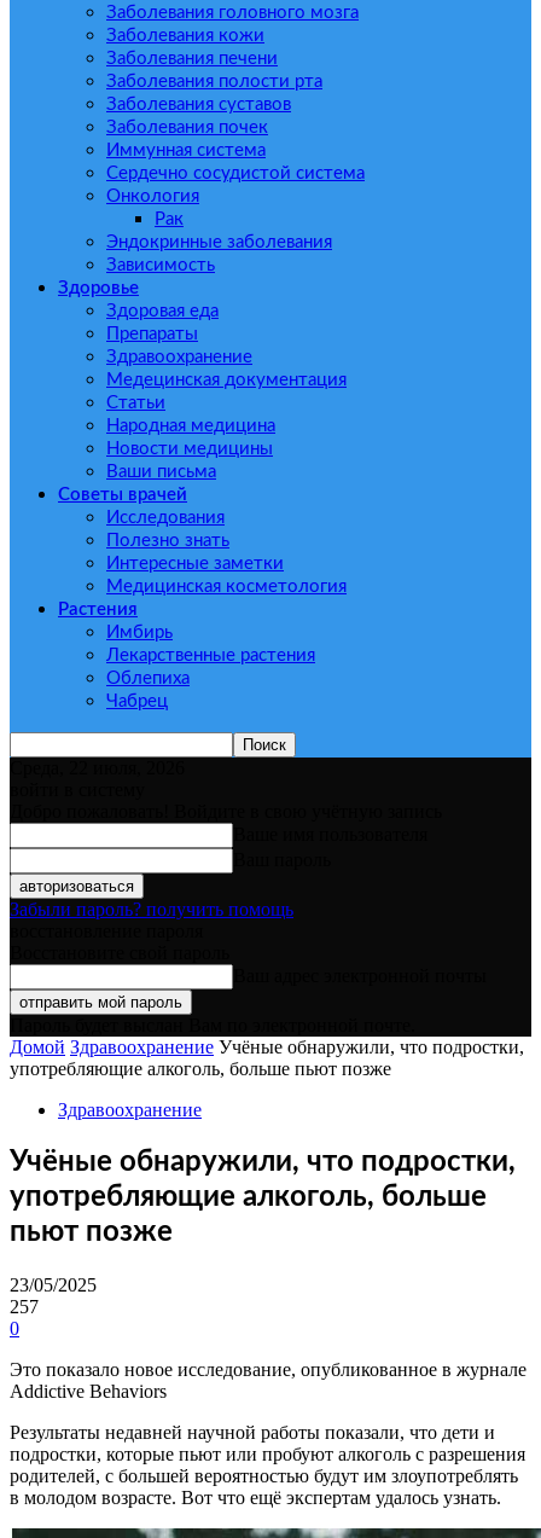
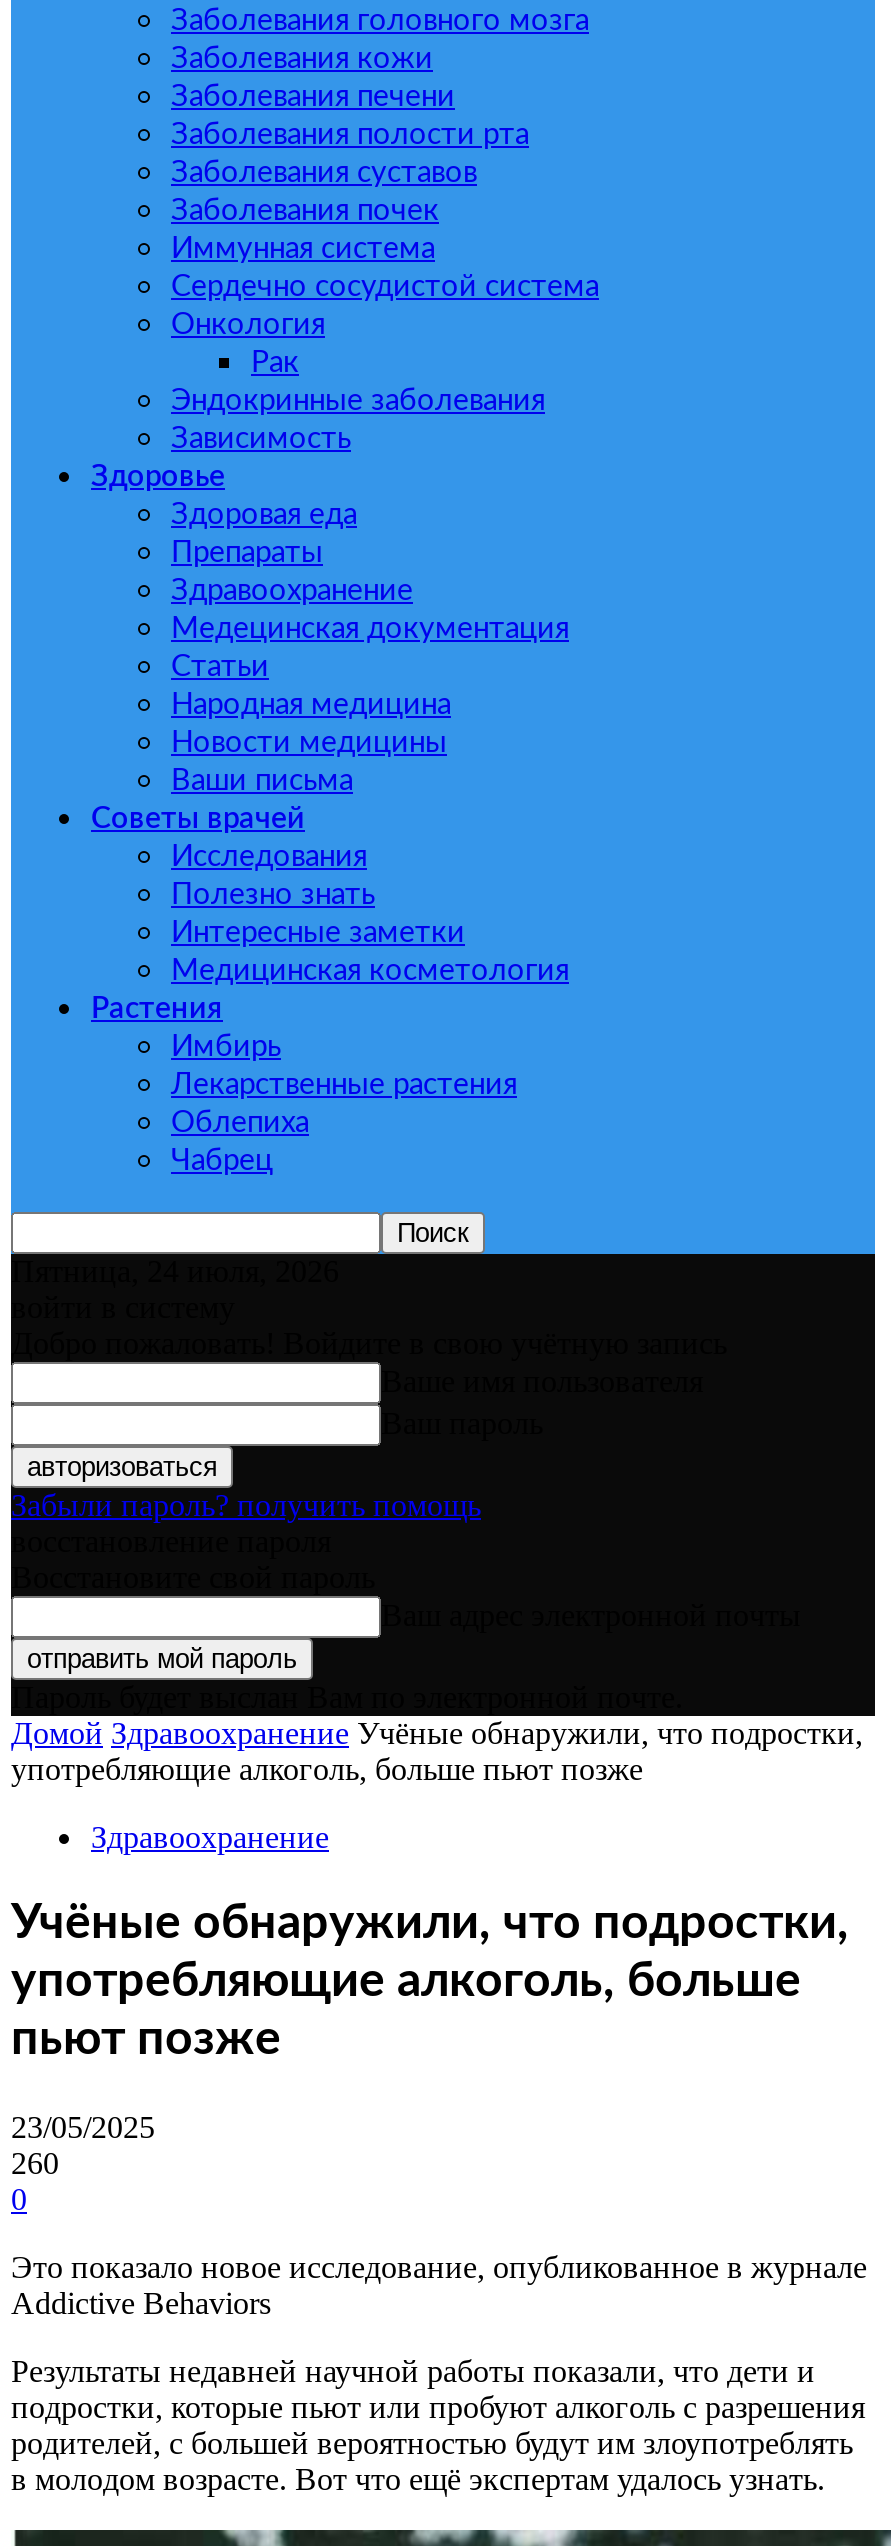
- Среда, 22 июля, 2026
+ Пятница, 24 июля, 2026

- 257
+ 260
